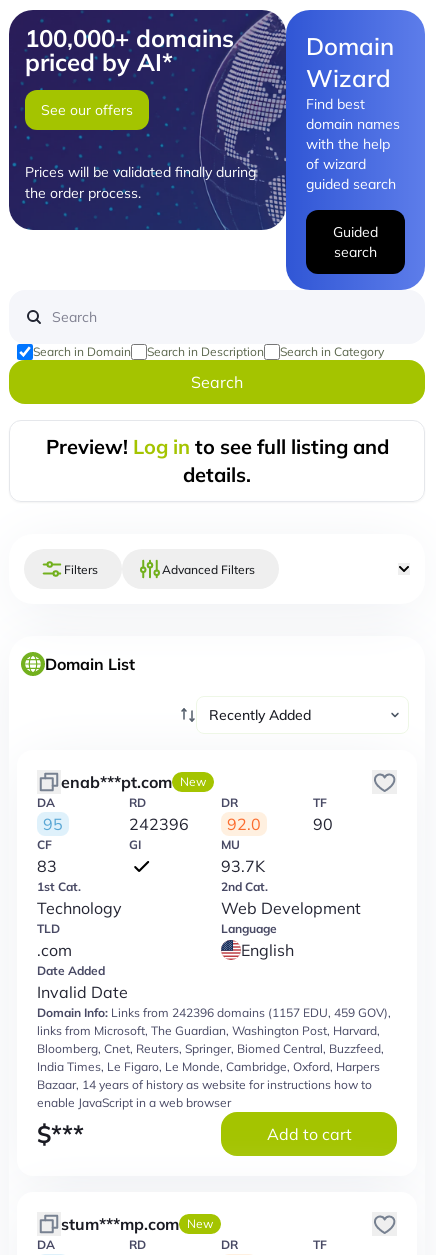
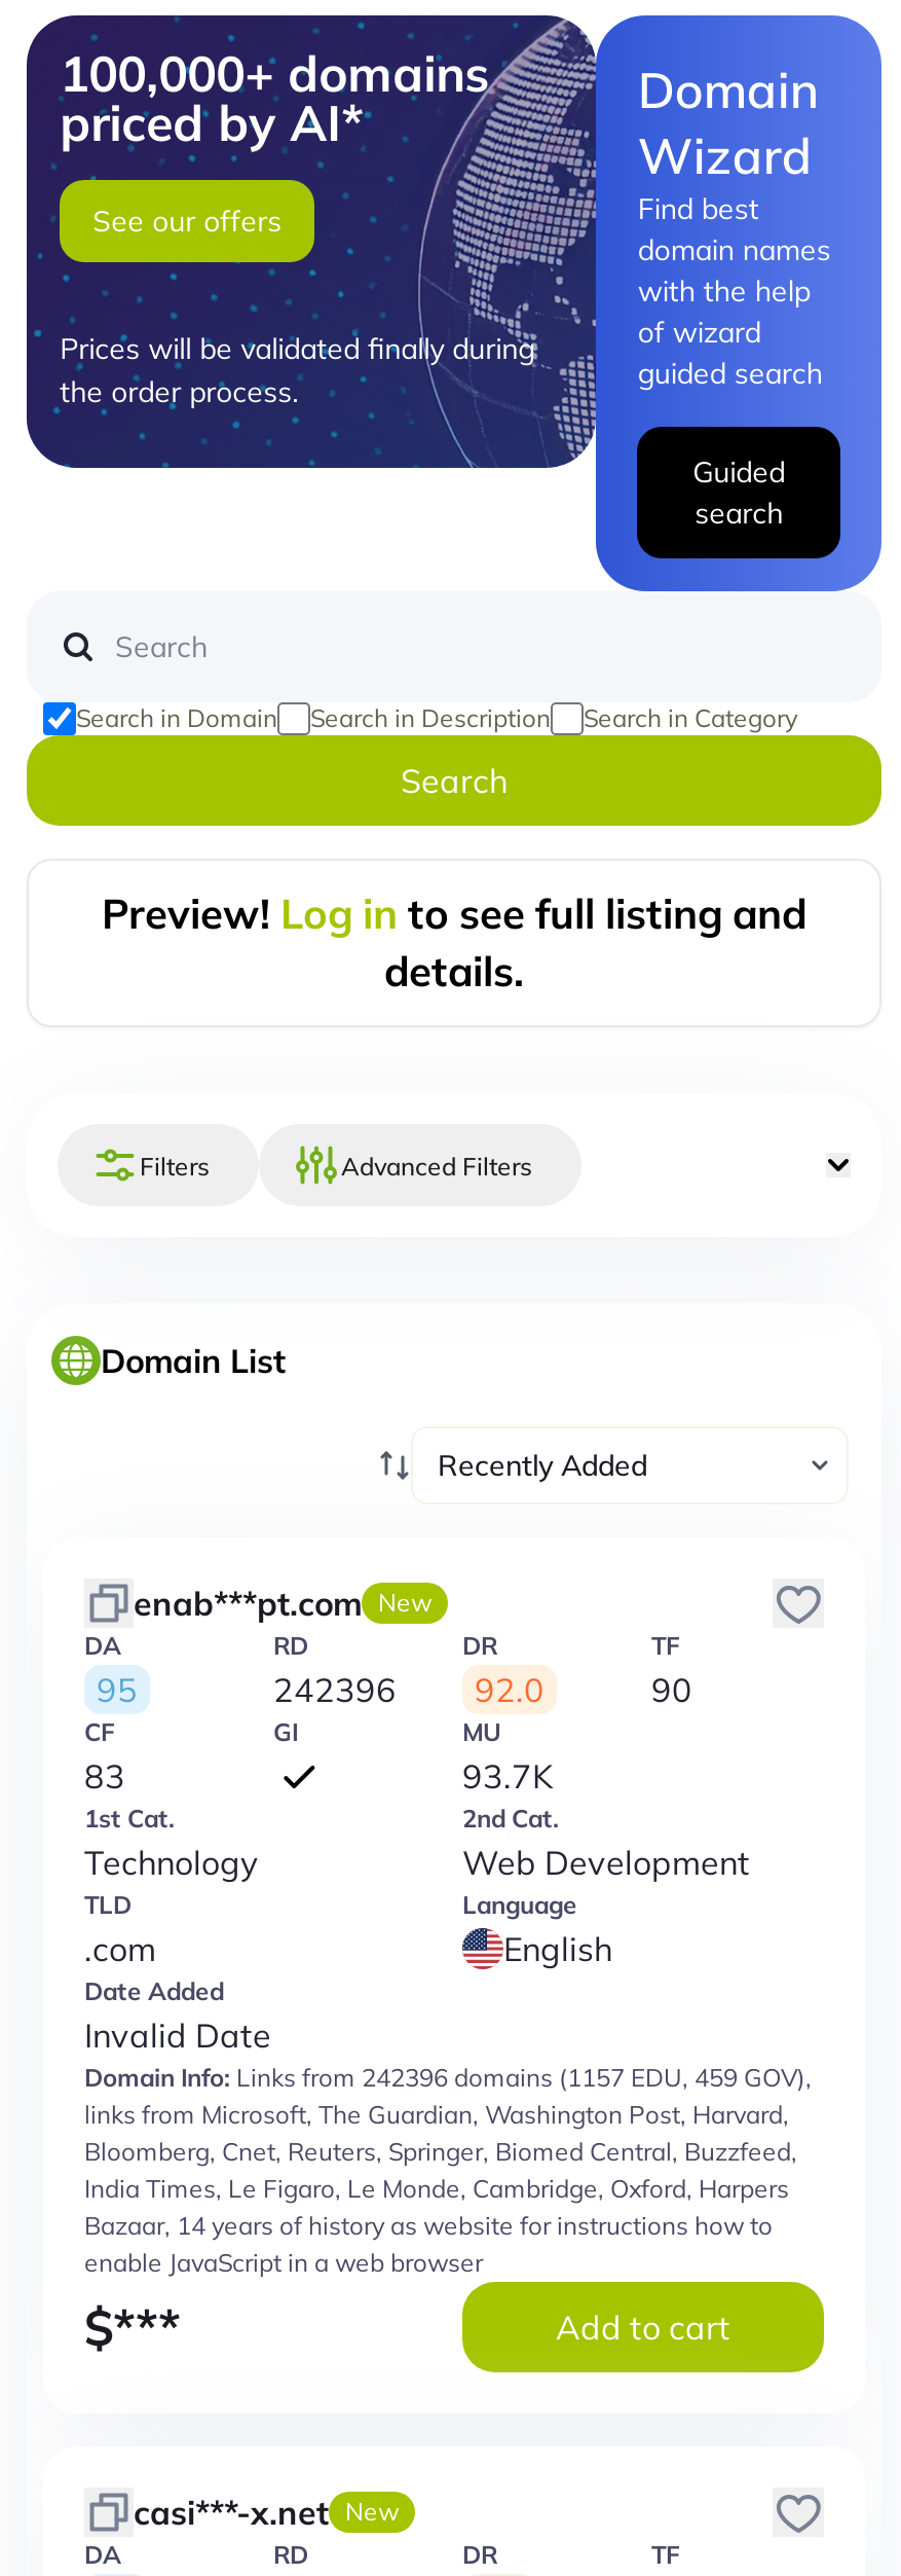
- stum***mp.com New
+ casi***-x.net New
